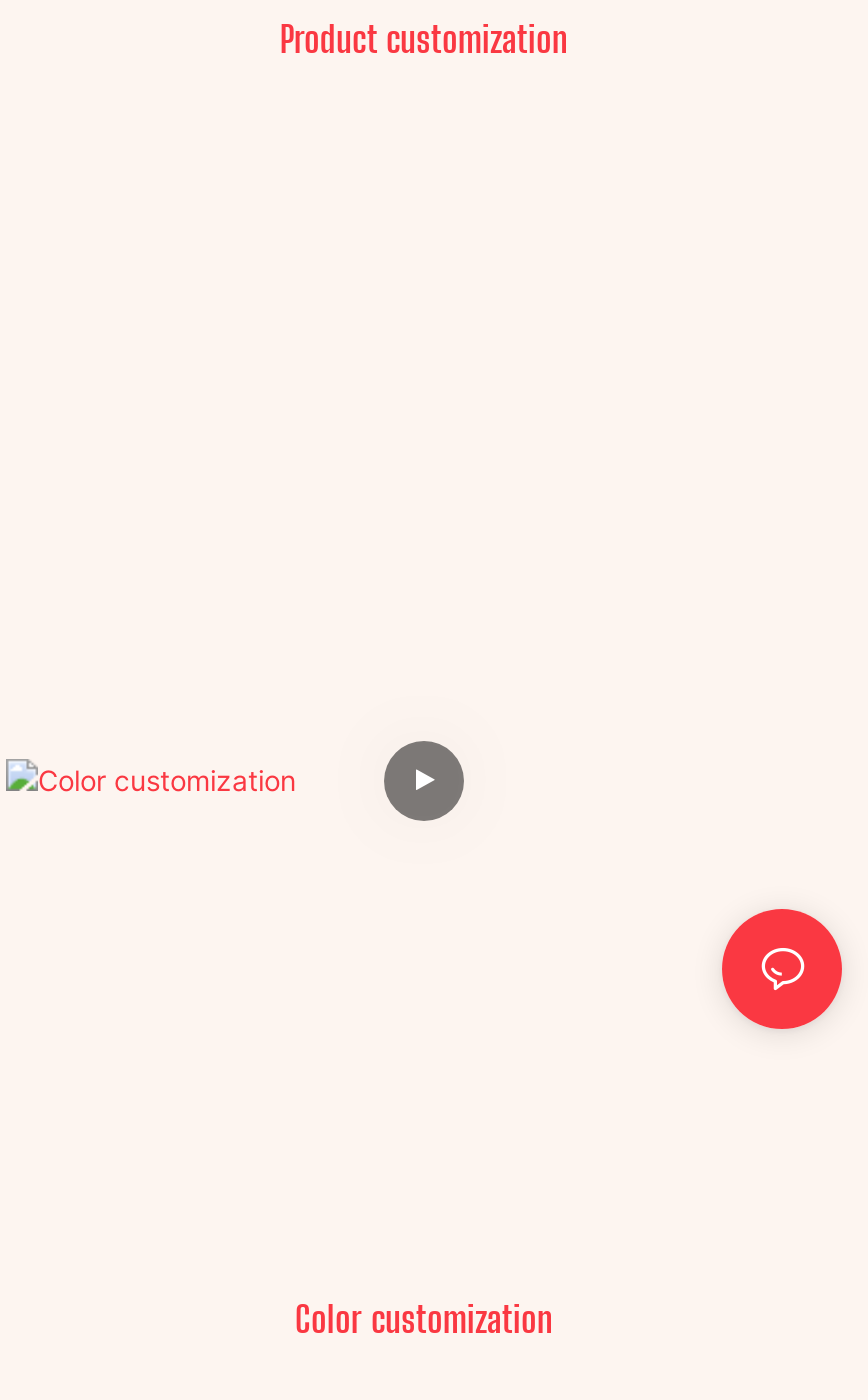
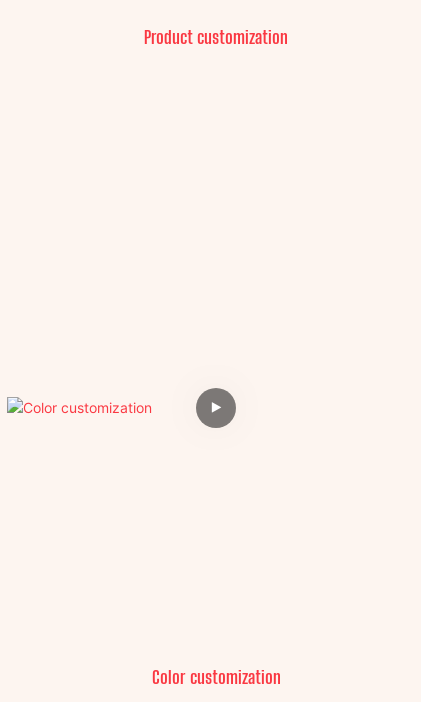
- [image]
